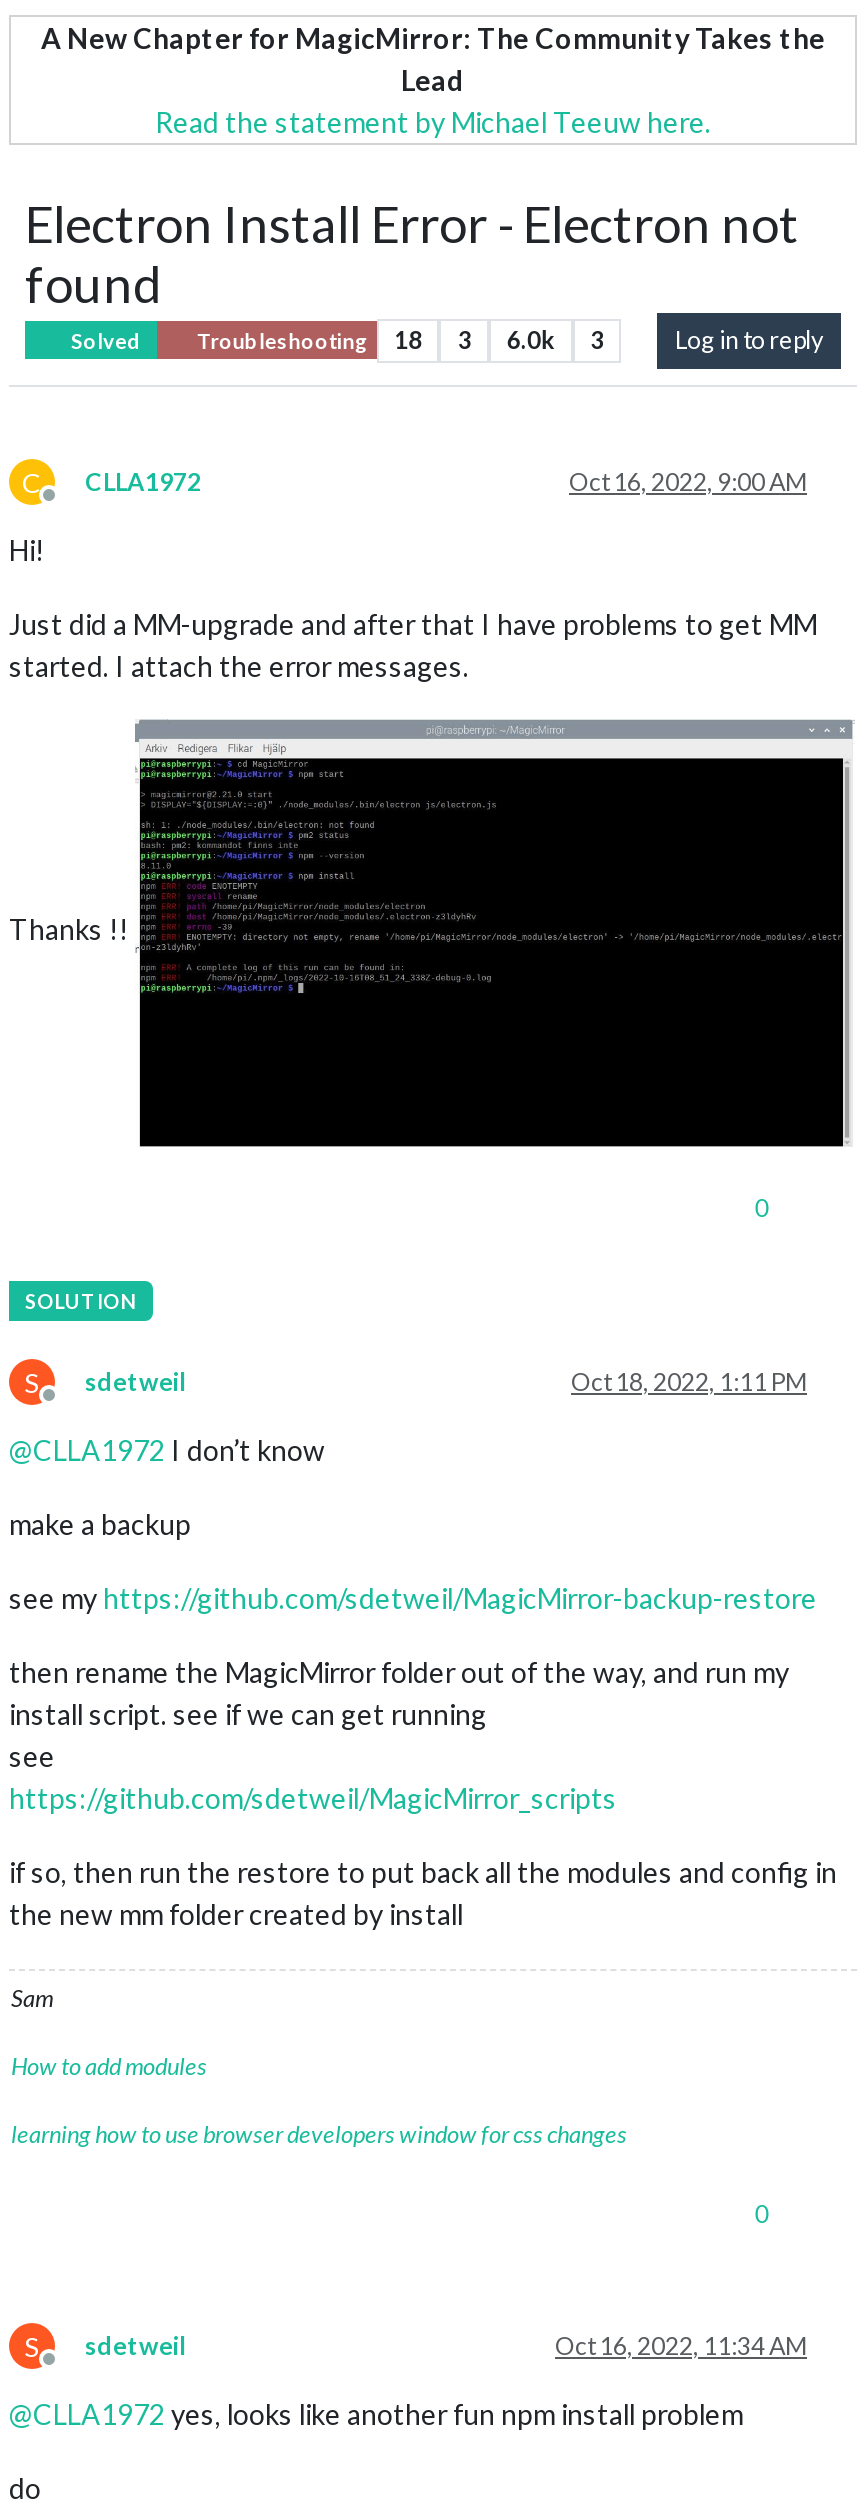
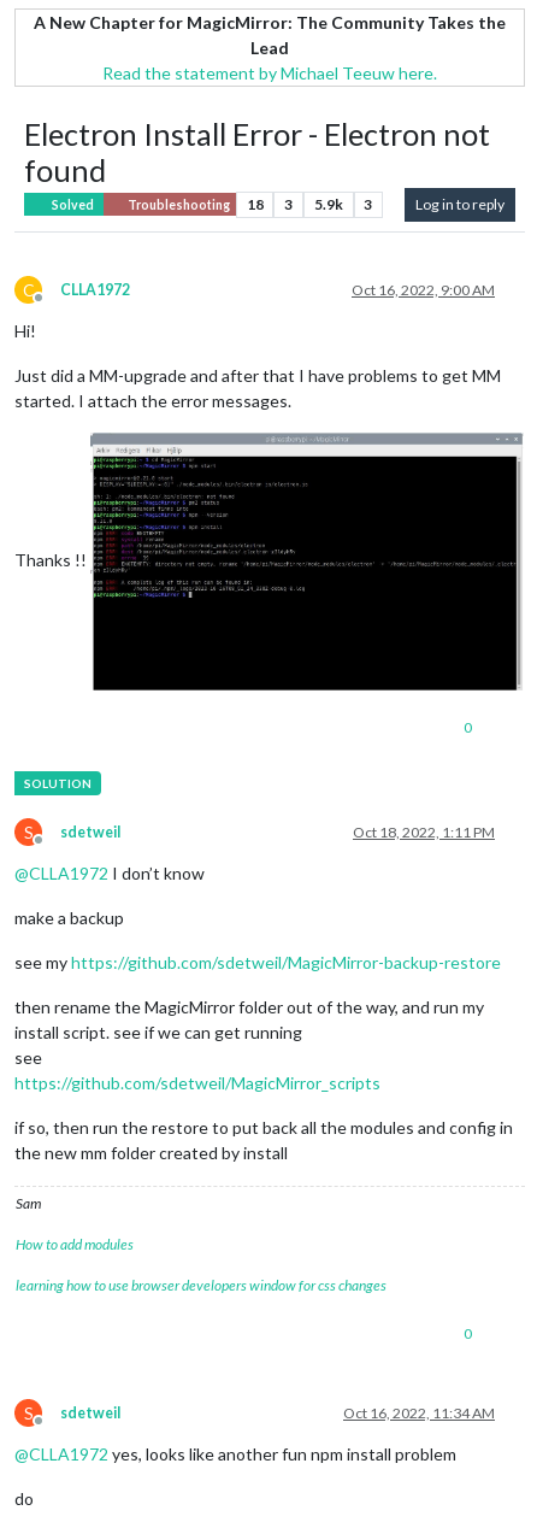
- Troubleshooting 18 3 6.0k 3
+ Troubleshooting 18 3 5.9k 3
